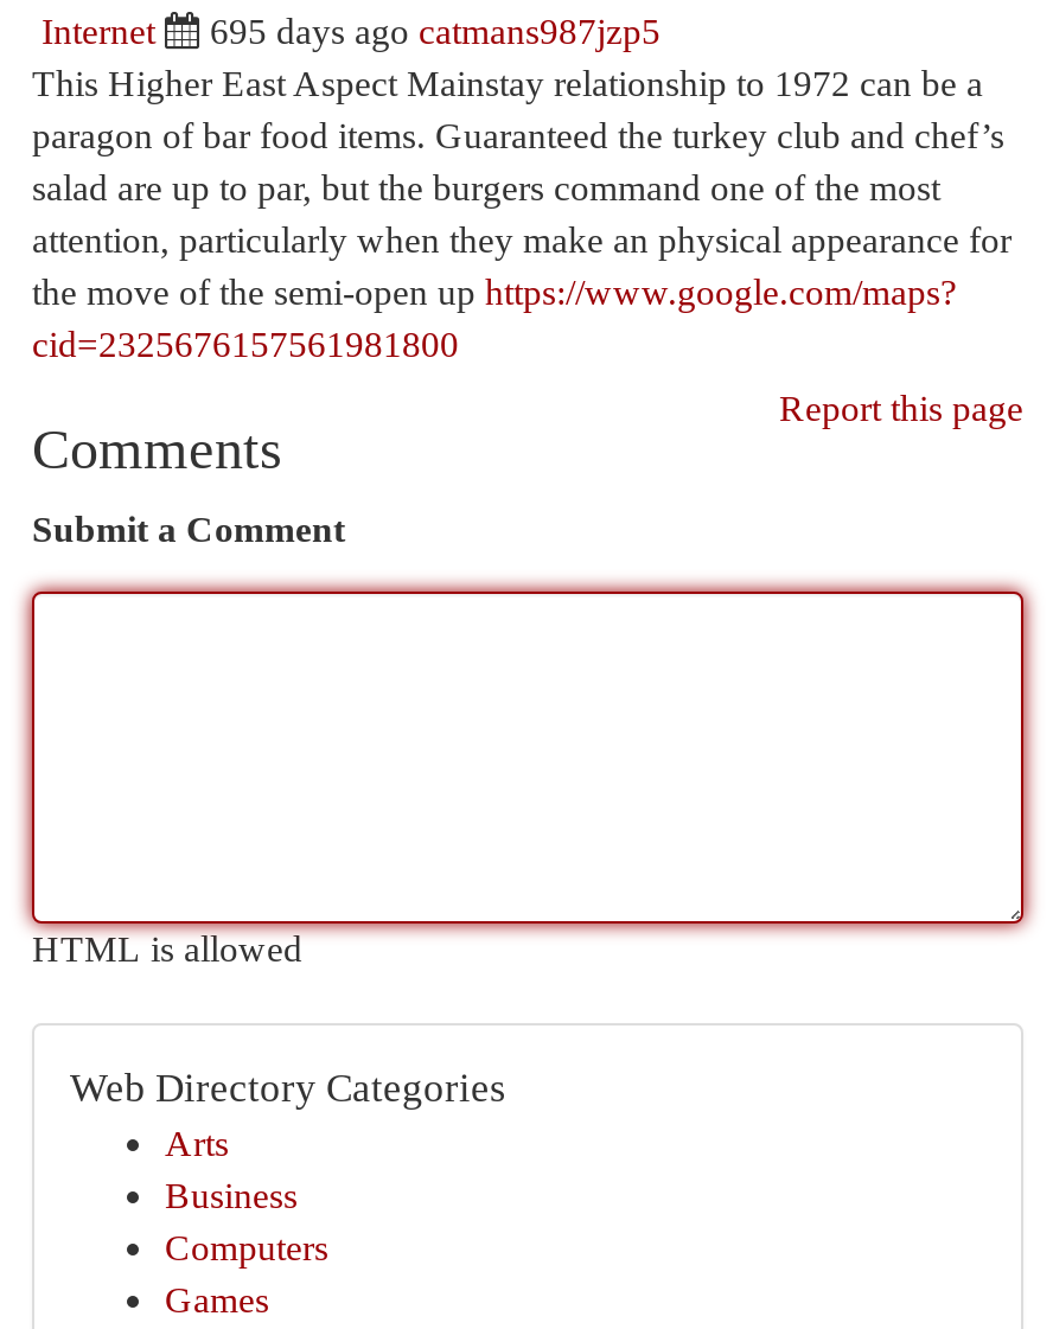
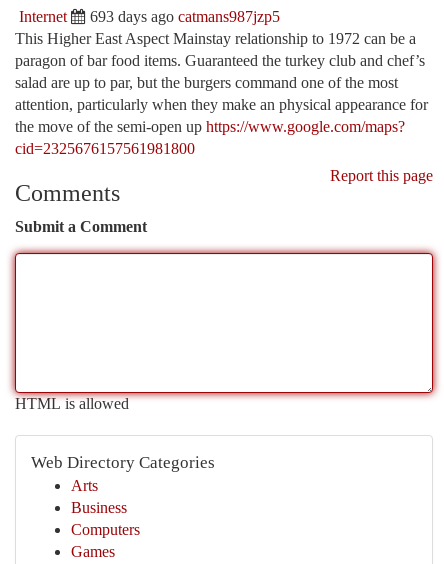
- 695 days ago catmans987jzp5
+ 693 days ago catmans987jzp5
